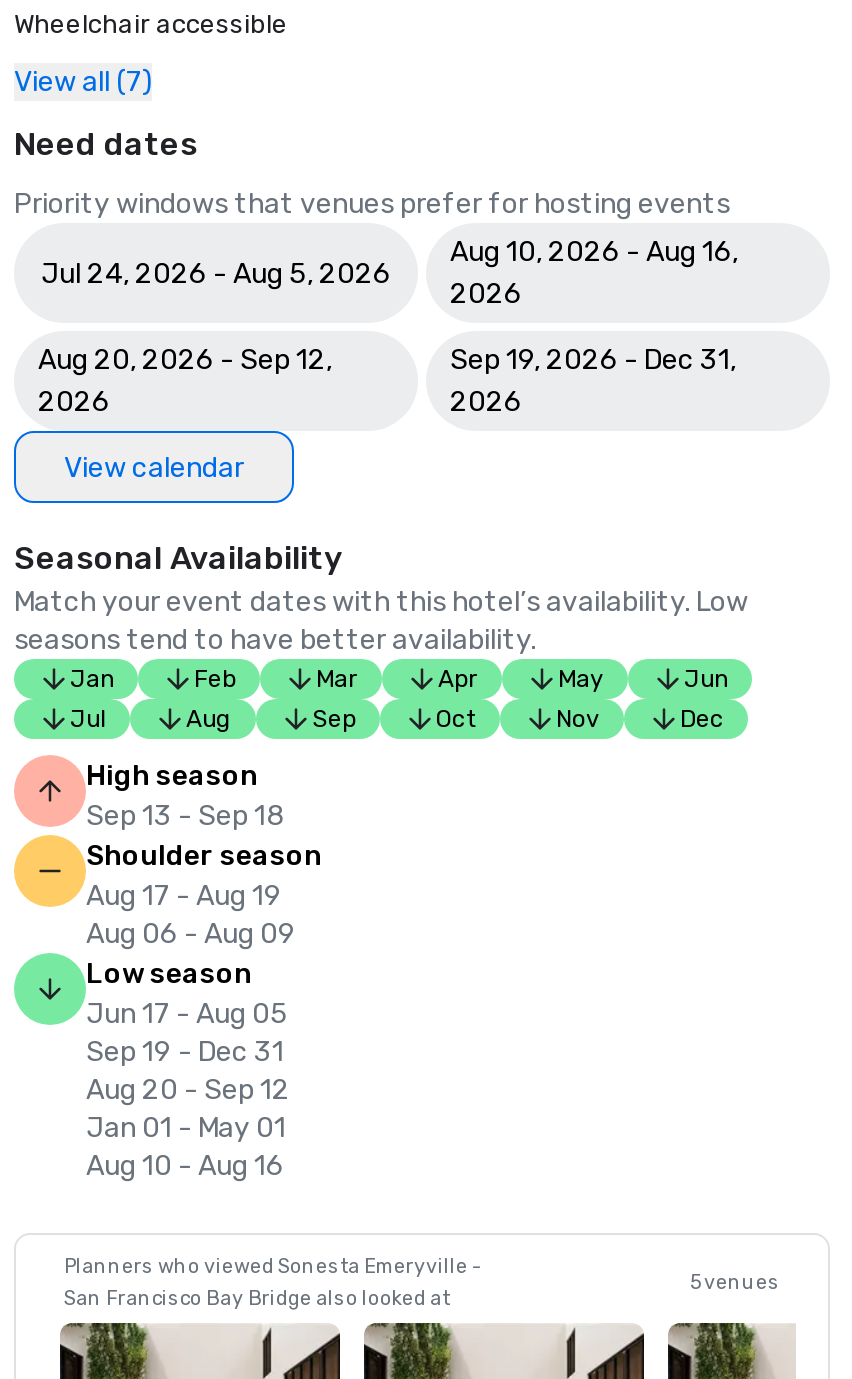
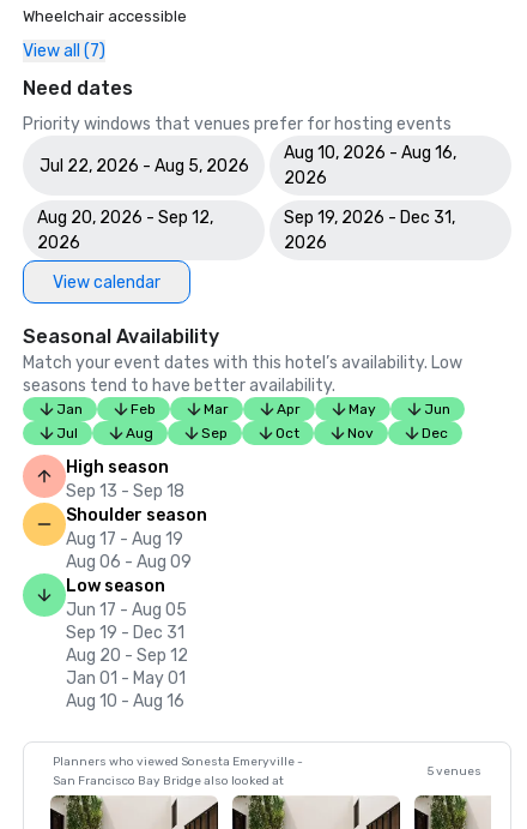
- Jul 24, 2026 - Aug 5, 2026
+ Jul 22, 2026 - Aug 5, 2026
